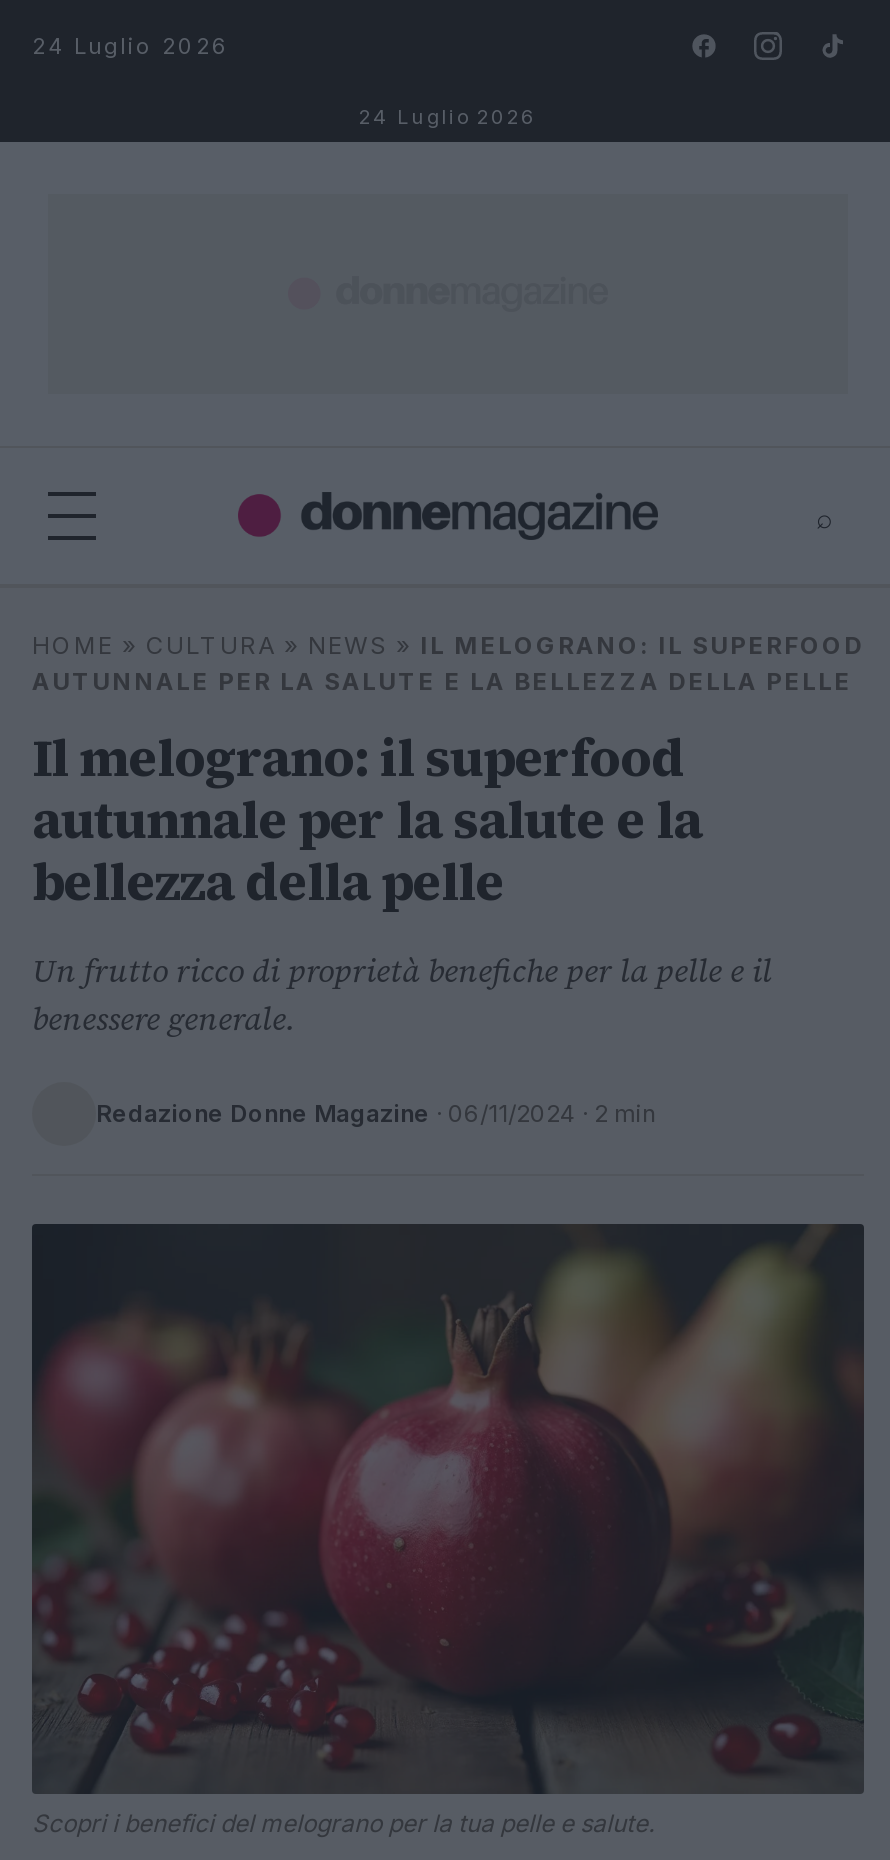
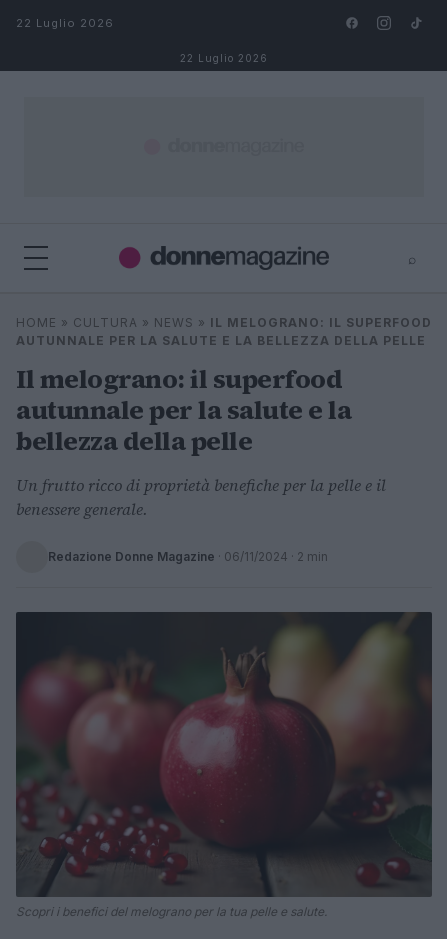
- 24 Luglio 2026
+ 22 Luglio 2026

- 24 Luglio 2026
+ 22 Luglio 2026
